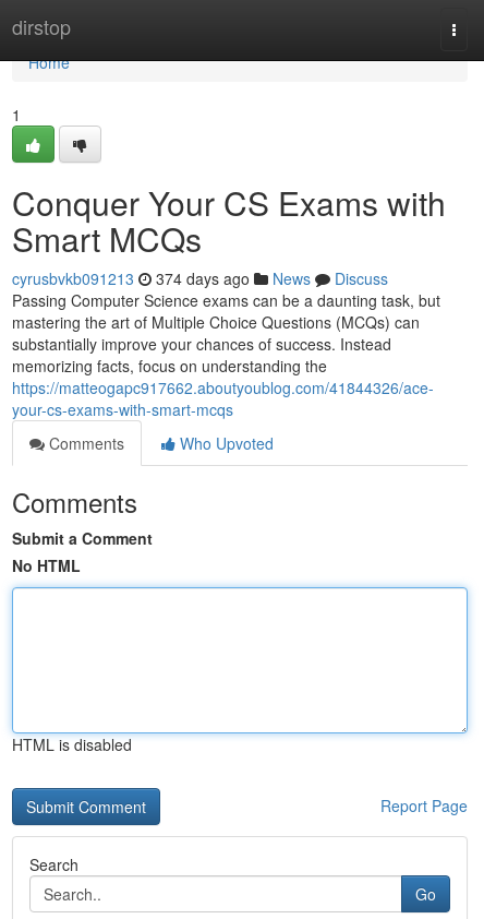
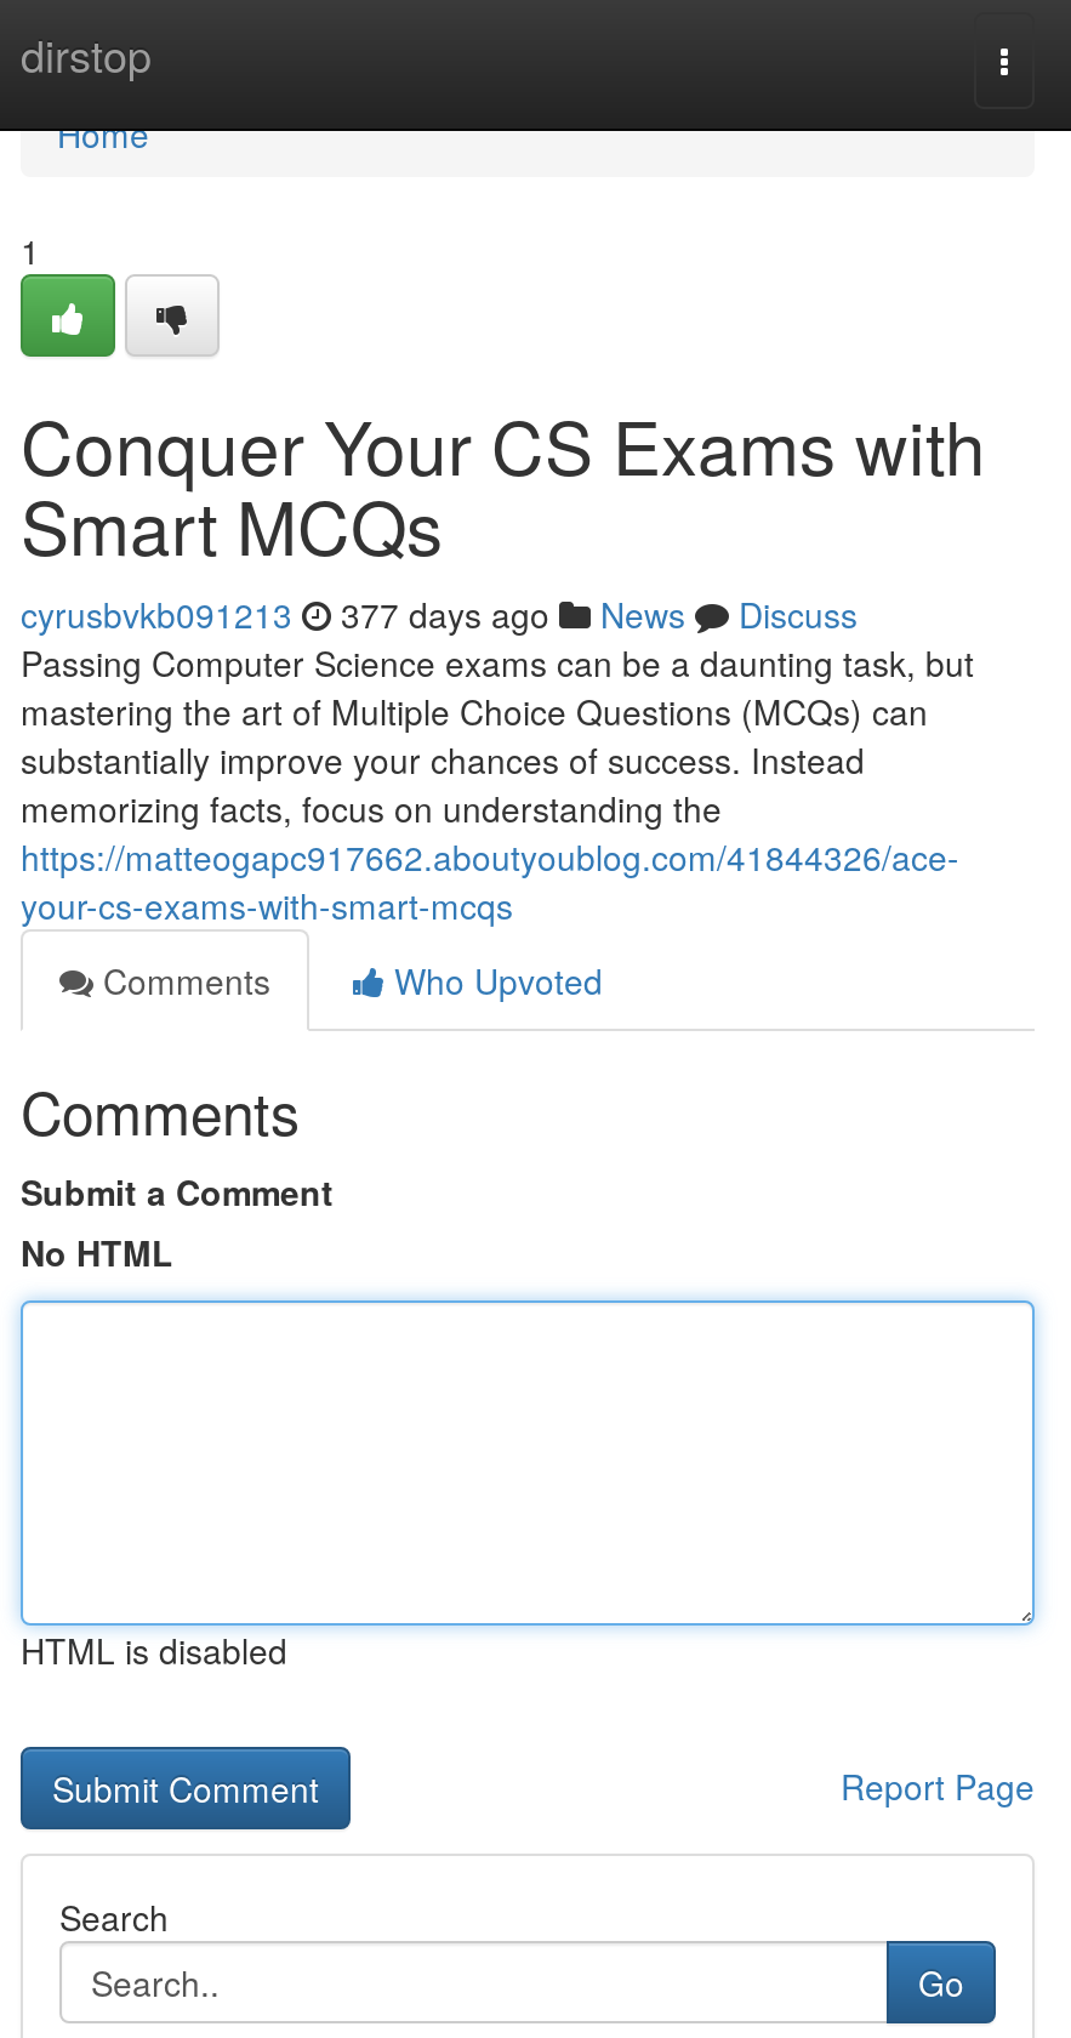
- cyrusbvkb091213 374 days ago News Discuss
+ cyrusbvkb091213 377 days ago News Discuss
